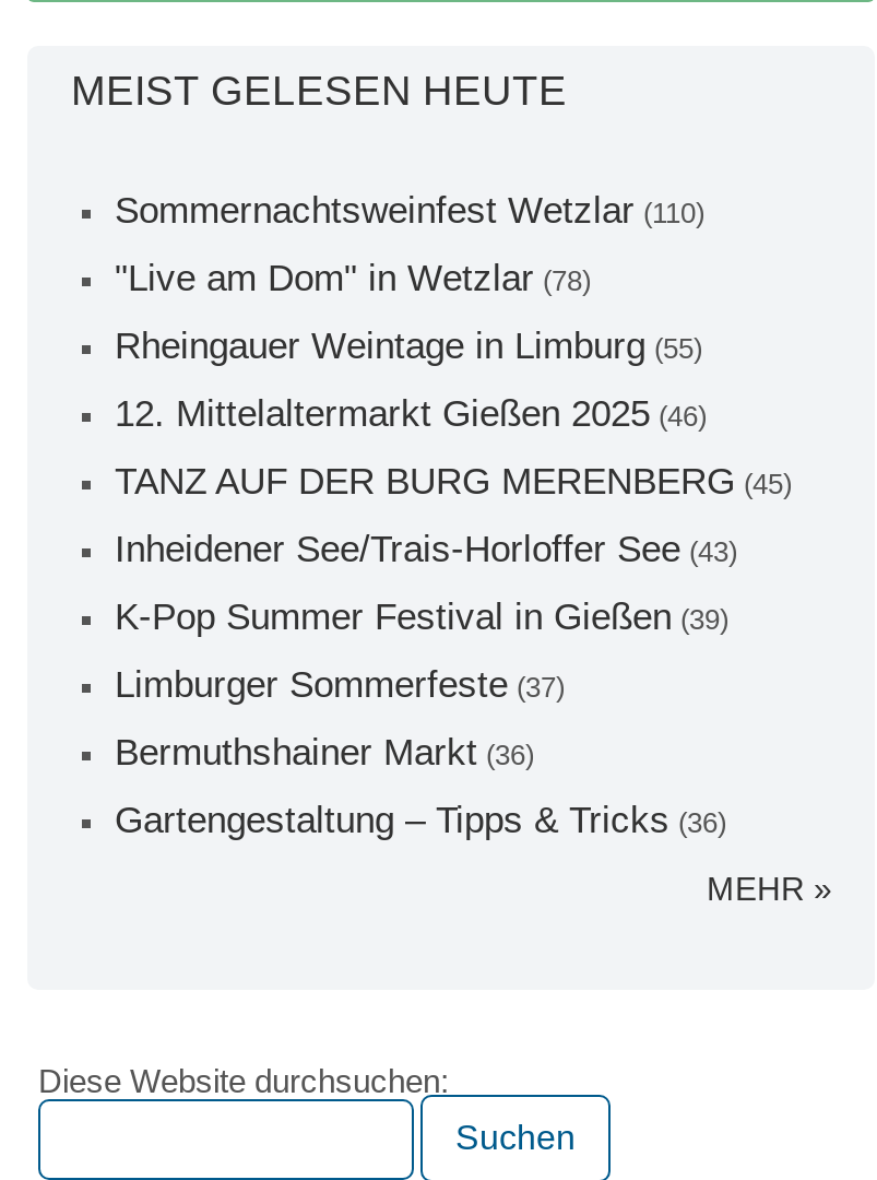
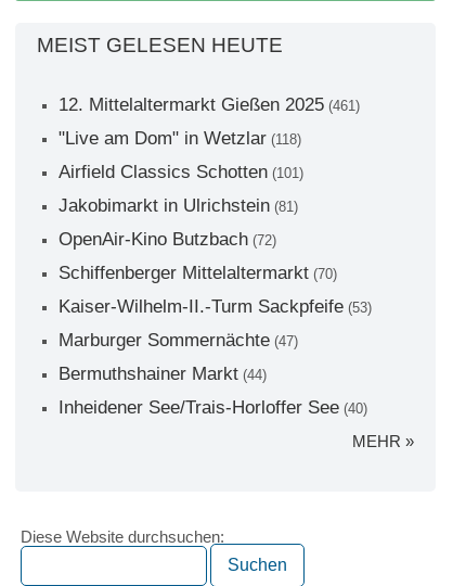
- Sommernachtsweinfest Wetzlar (110)
+ 12. Mittelaltermarkt Gießen 2025 (461)

- "Live am Dom" in Wetzlar (78)
+ "Live am Dom" in Wetzlar (118)

- Rheingauer Weintage in Limburg (55)
+ Airfield Classics Schotten (101)

- 12. Mittelaltermarkt Gießen 2025 (46)
+ Jakobimarkt in Ulrichstein (81)

- TANZ AUF DER BURG MERENBERG (45)
+ OpenAir-Kino Butzbach (72)

- Inheidener See/Trais-Horloffer See (43)
+ Schiffenberger Mittelaltermarkt (70)

- K-Pop Summer Festival in Gießen (39)
+ Kaiser-Wilhelm-II.-Turm Sackpfeife (53)

- Limburger Sommerfeste (37)
+ Marburger Sommernächte (47)

- Bermuthshainer Markt (36)
+ Bermuthshainer Markt (44)

- Gartengestaltung – Tipps & Tricks (36)
+ Inheidener See/Trais-Horloffer See (40)
